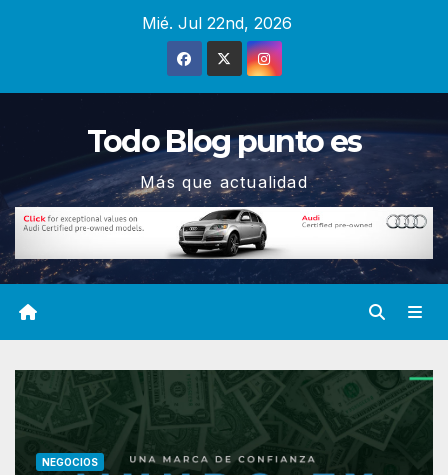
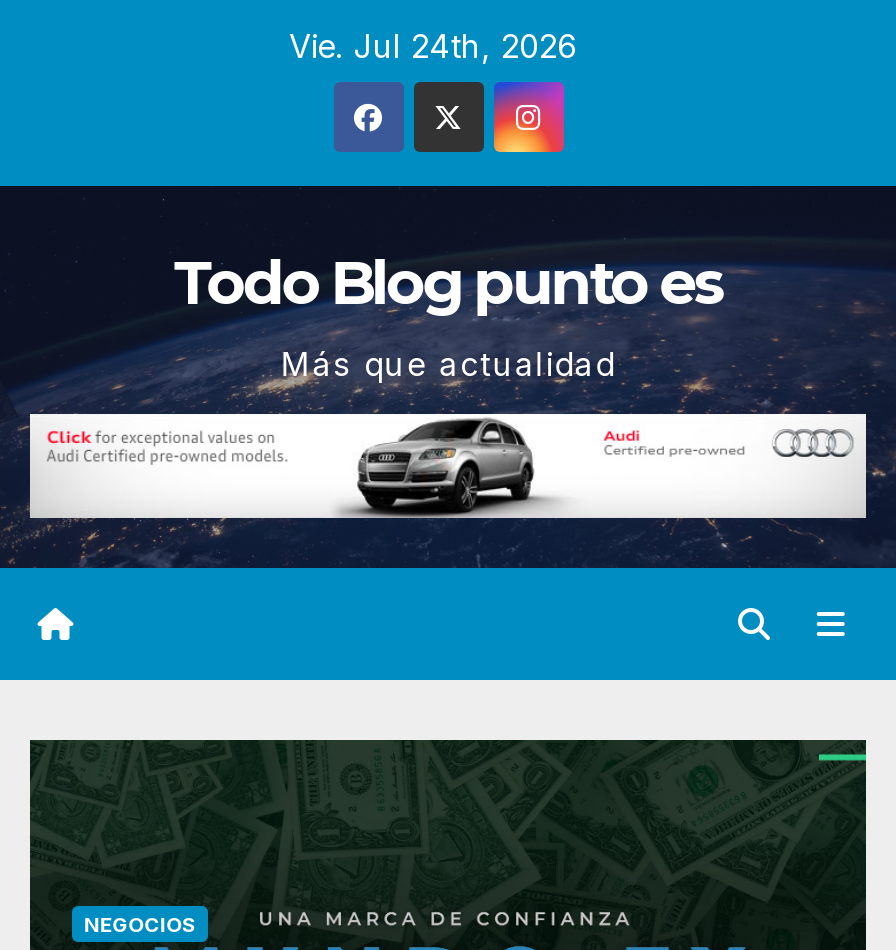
- Mié. Jul 22nd, 2026
+ Vie. Jul 24th, 2026
